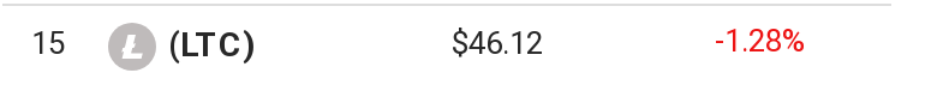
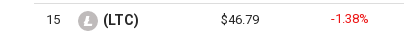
- $46.12
+ $46.79

- -1.28%
+ -1.38%
